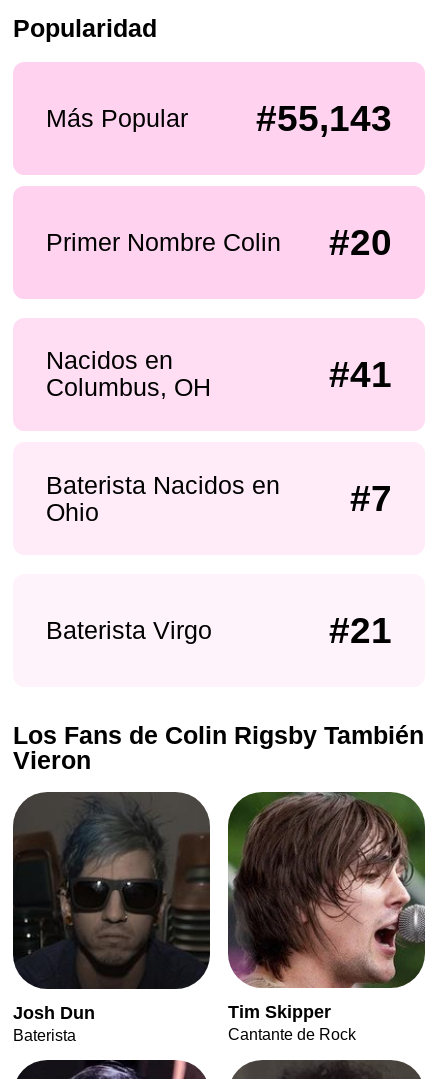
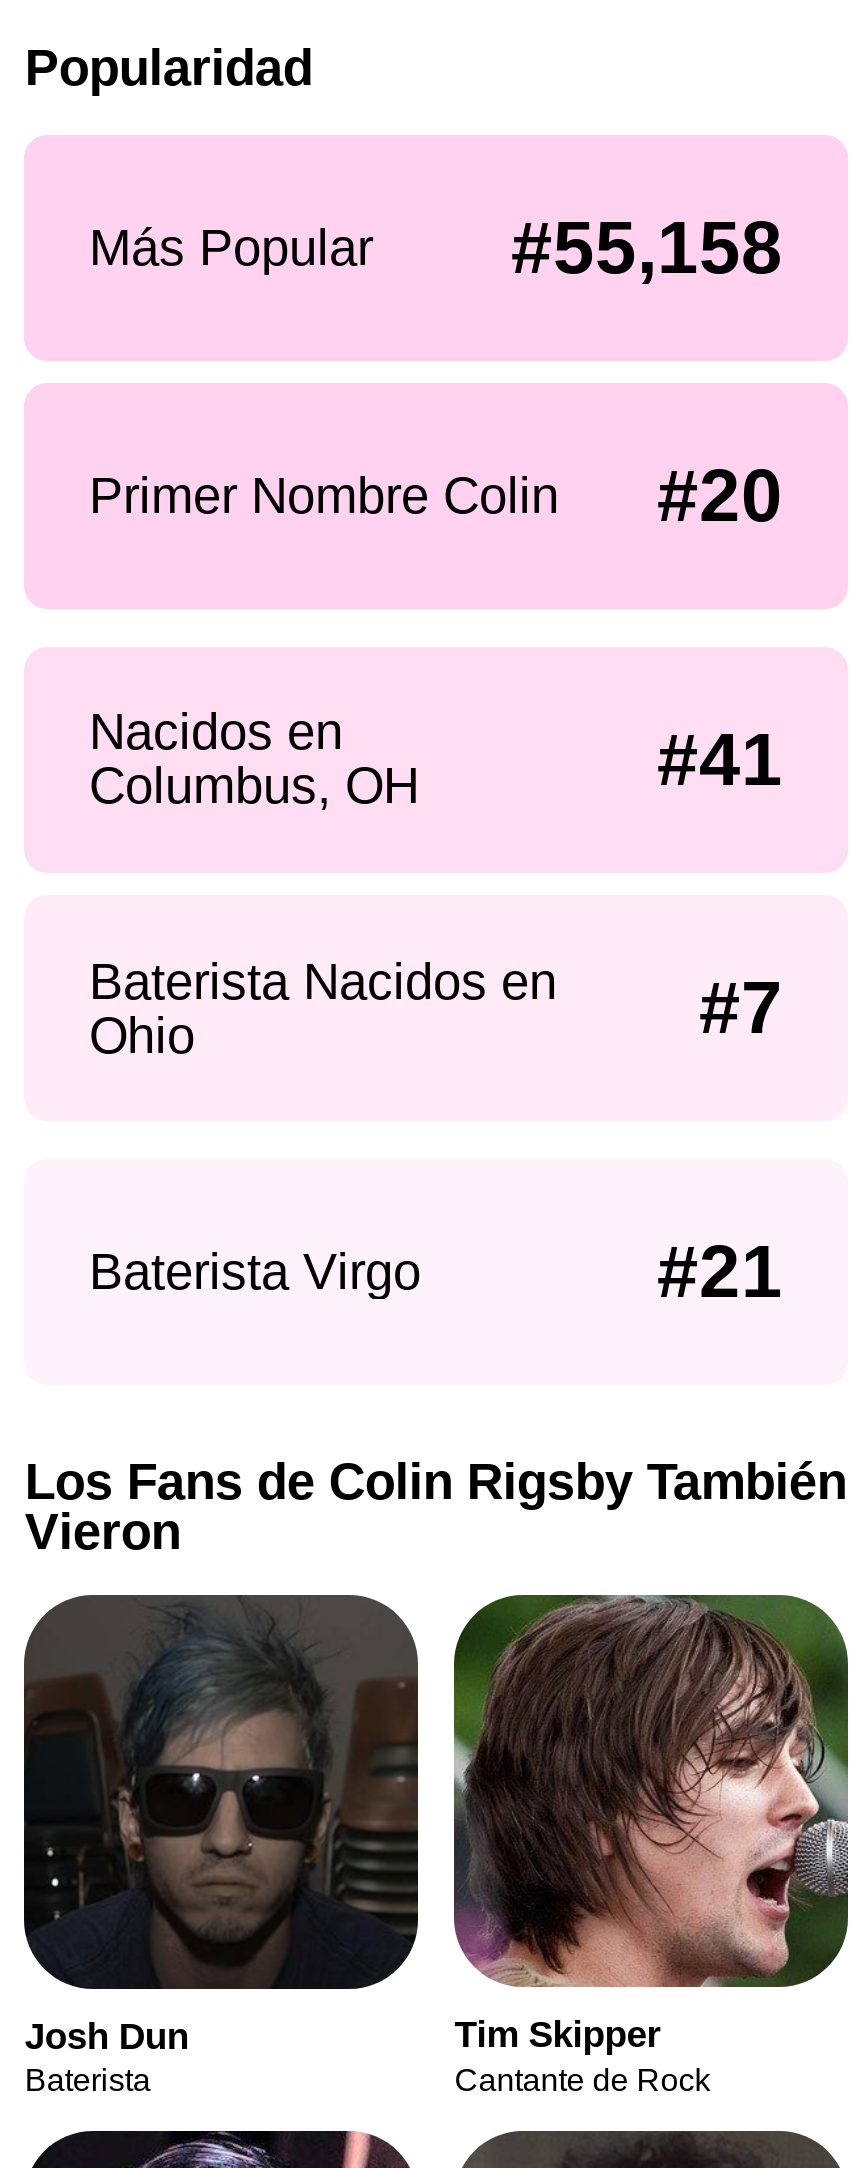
- #55,143
+ #55,158
